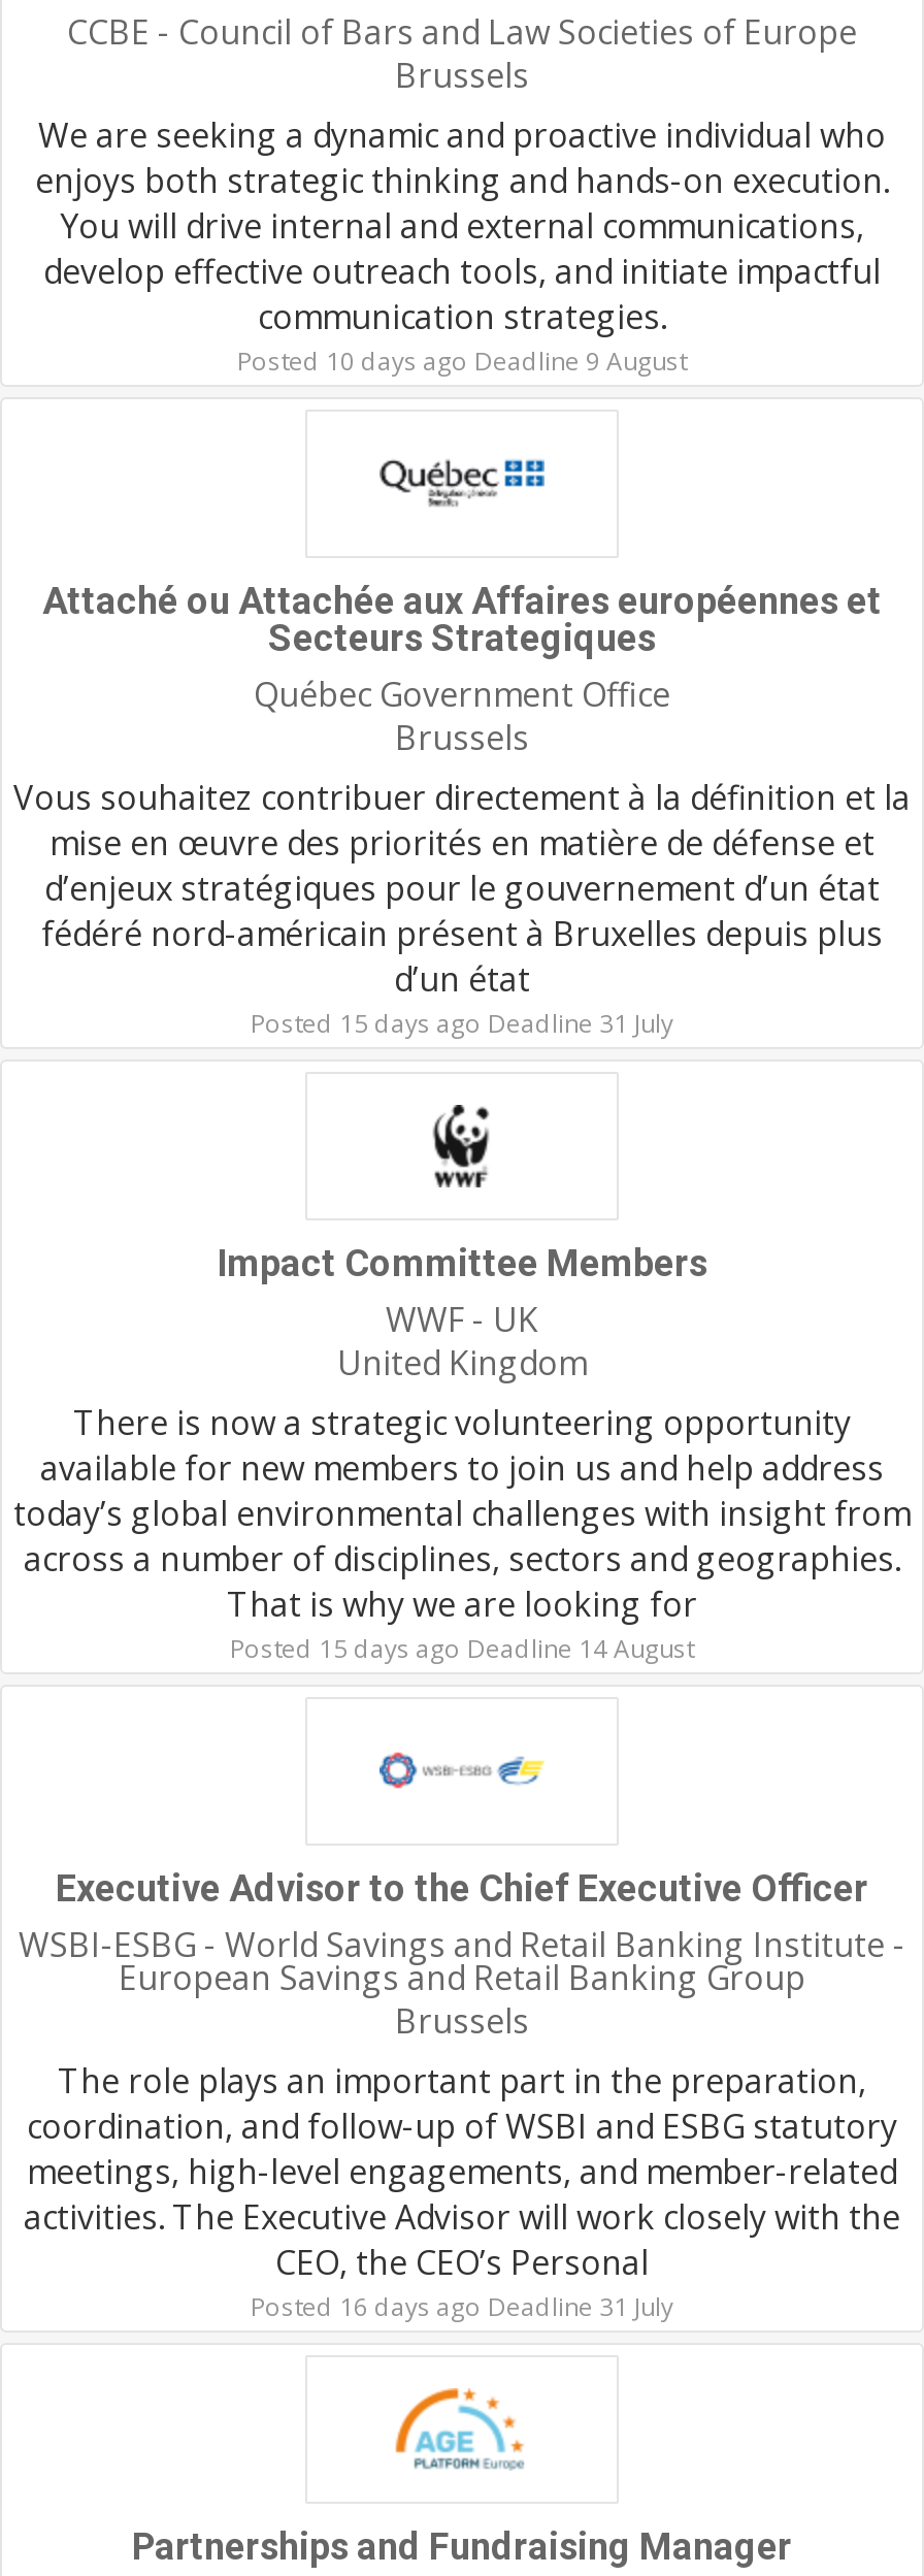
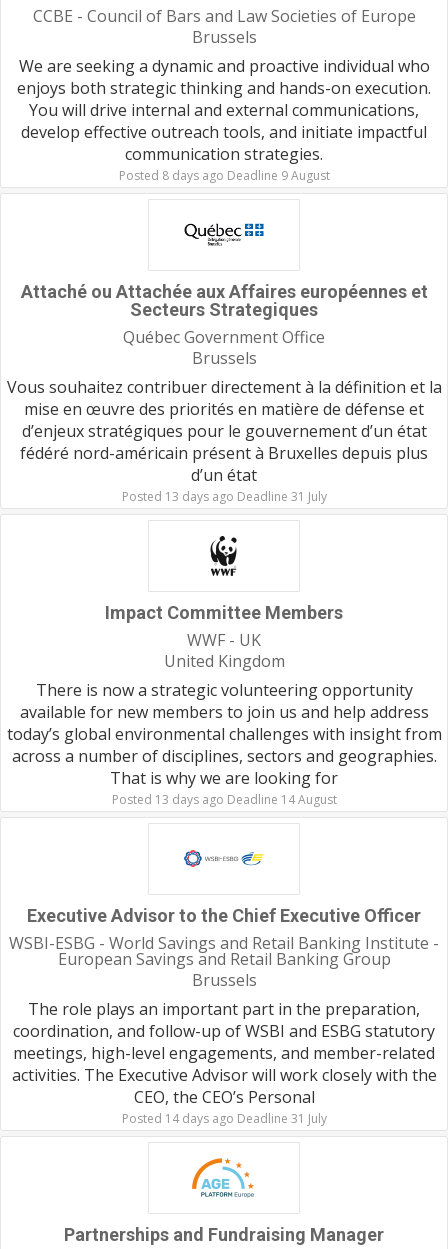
- Posted 10 days ago Deadline 9 August
+ Posted 8 days ago Deadline 9 August

- Posted 15 days ago Deadline 31 July
+ Posted 13 days ago Deadline 31 July

- Posted 15 days ago Deadline 14 August
+ Posted 13 days ago Deadline 14 August

- Posted 16 days ago Deadline 31 July
+ Posted 14 days ago Deadline 31 July
